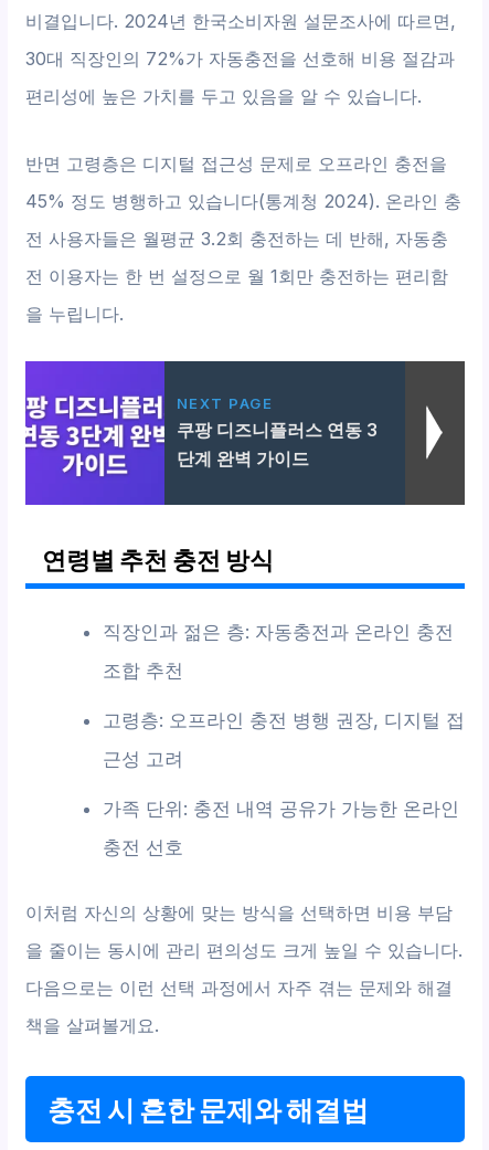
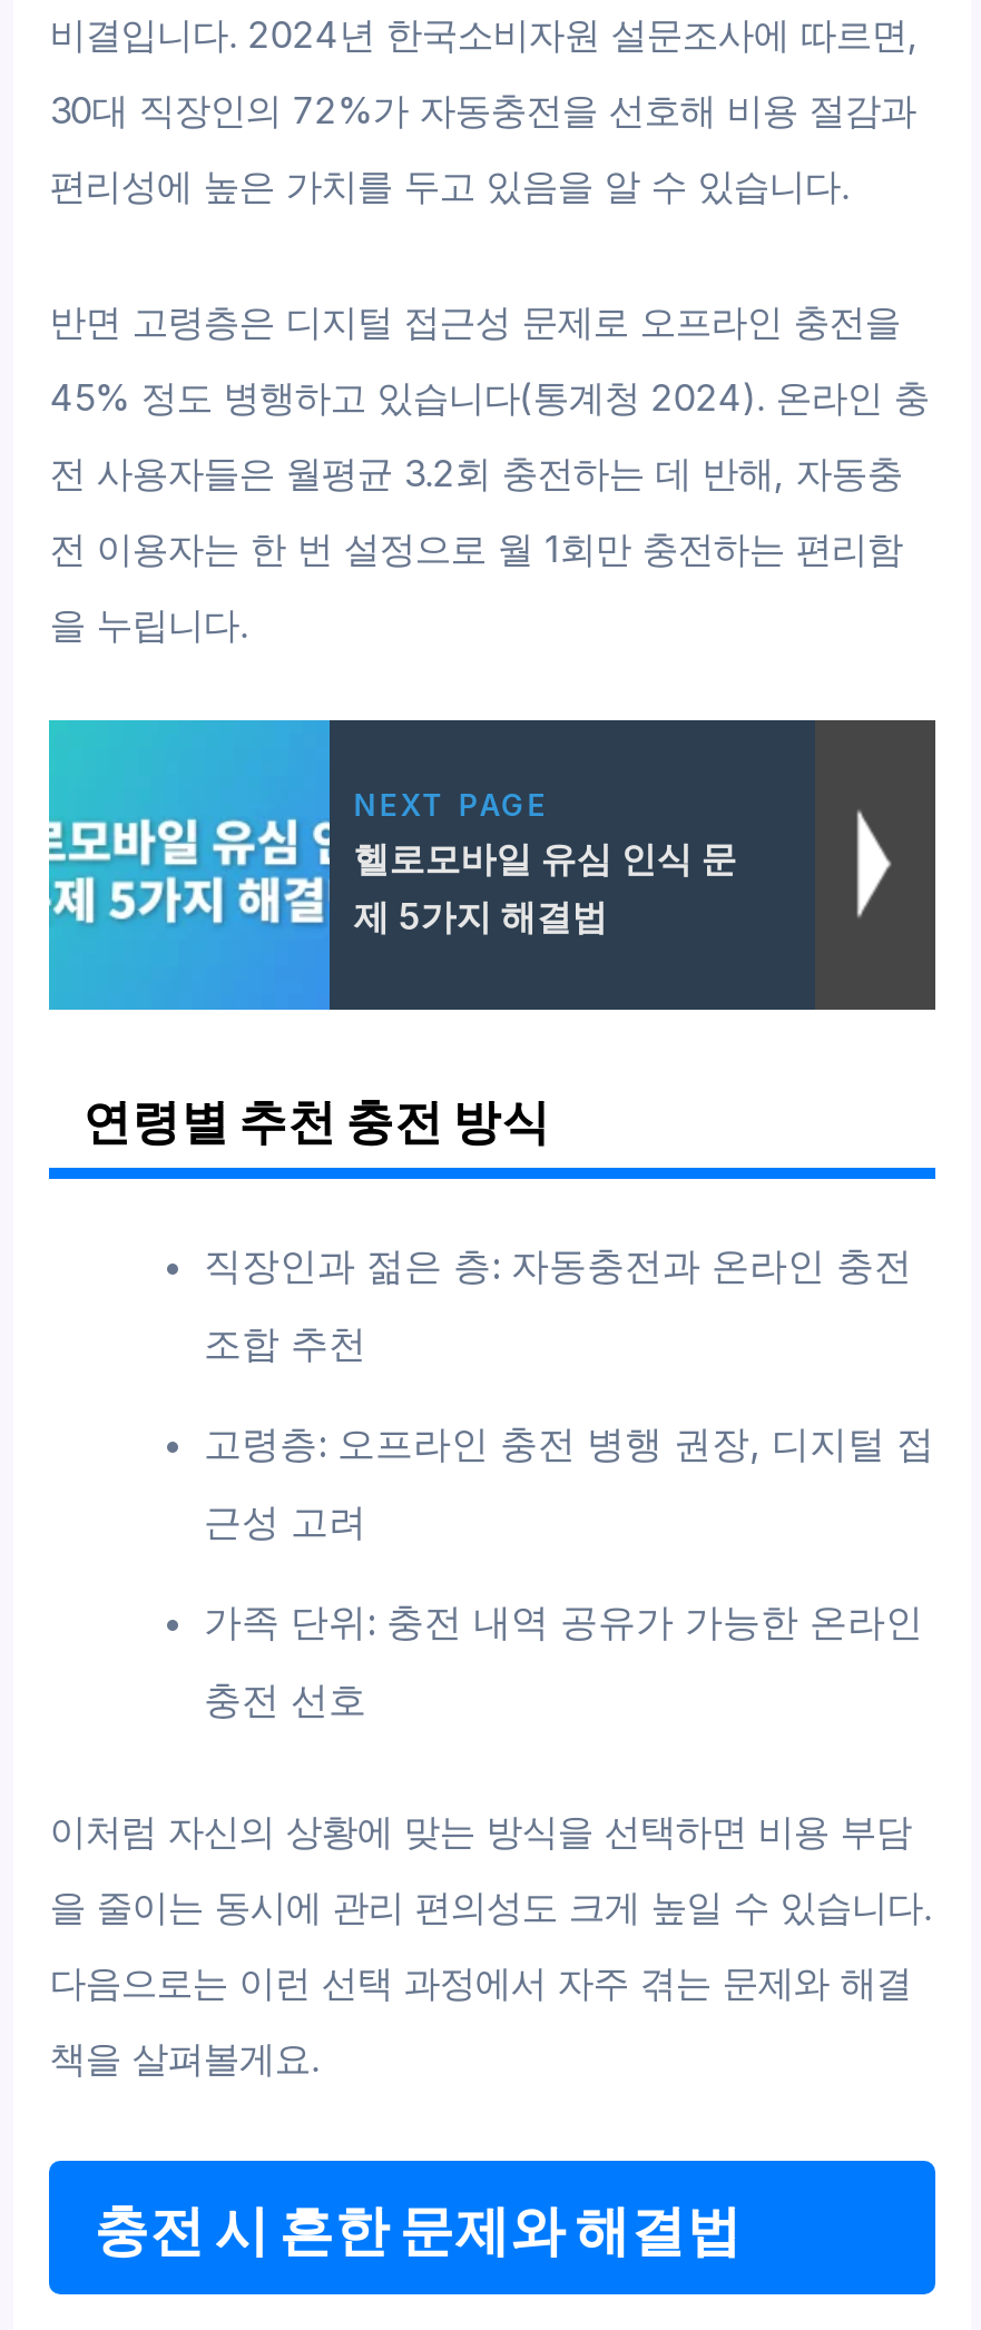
- [image]
- 쿠팡 디즈니플러스 연동 3
- 단계 완벽 가이드
+ [image]
+ 헬로모바일 유심 인식 문
+ 제 5가지 해결법
